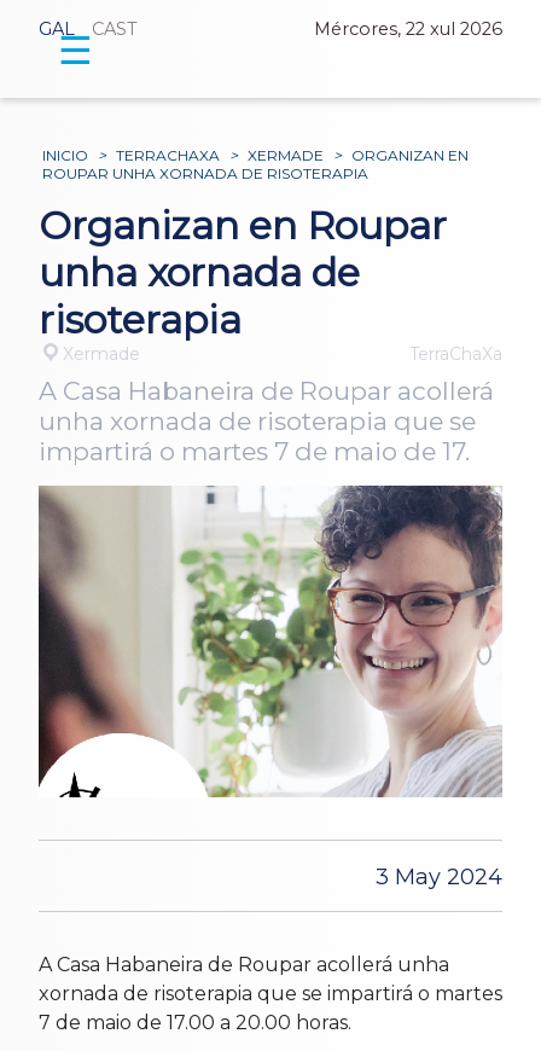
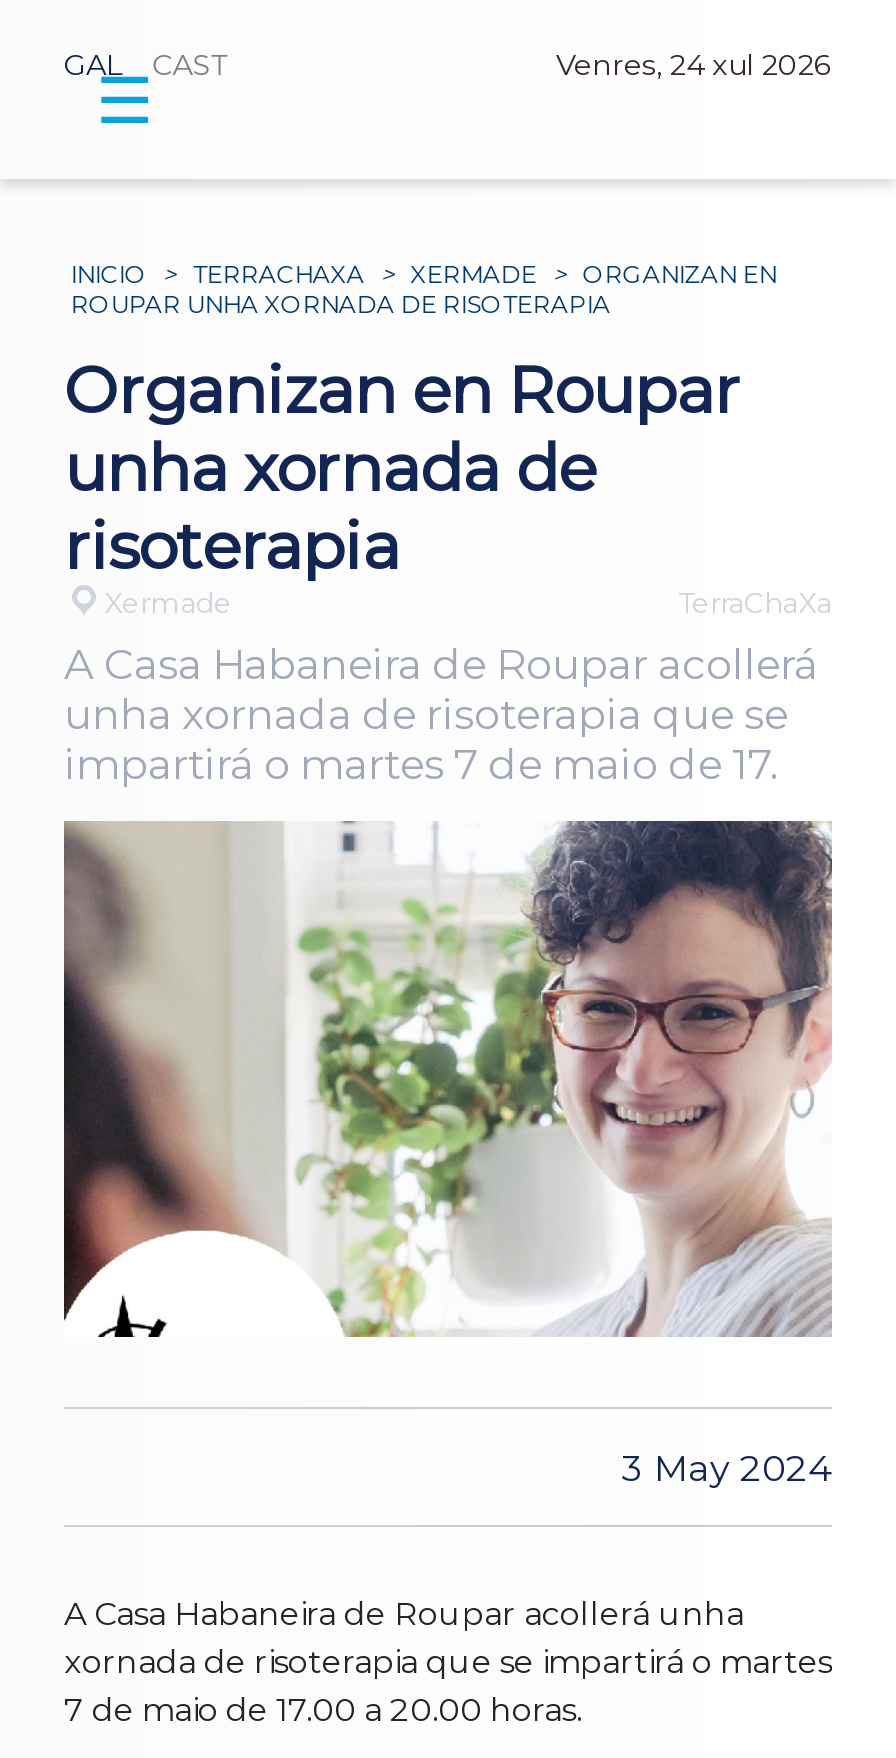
- Mércores, 22 xul 2026
+ Venres, 24 xul 2026
